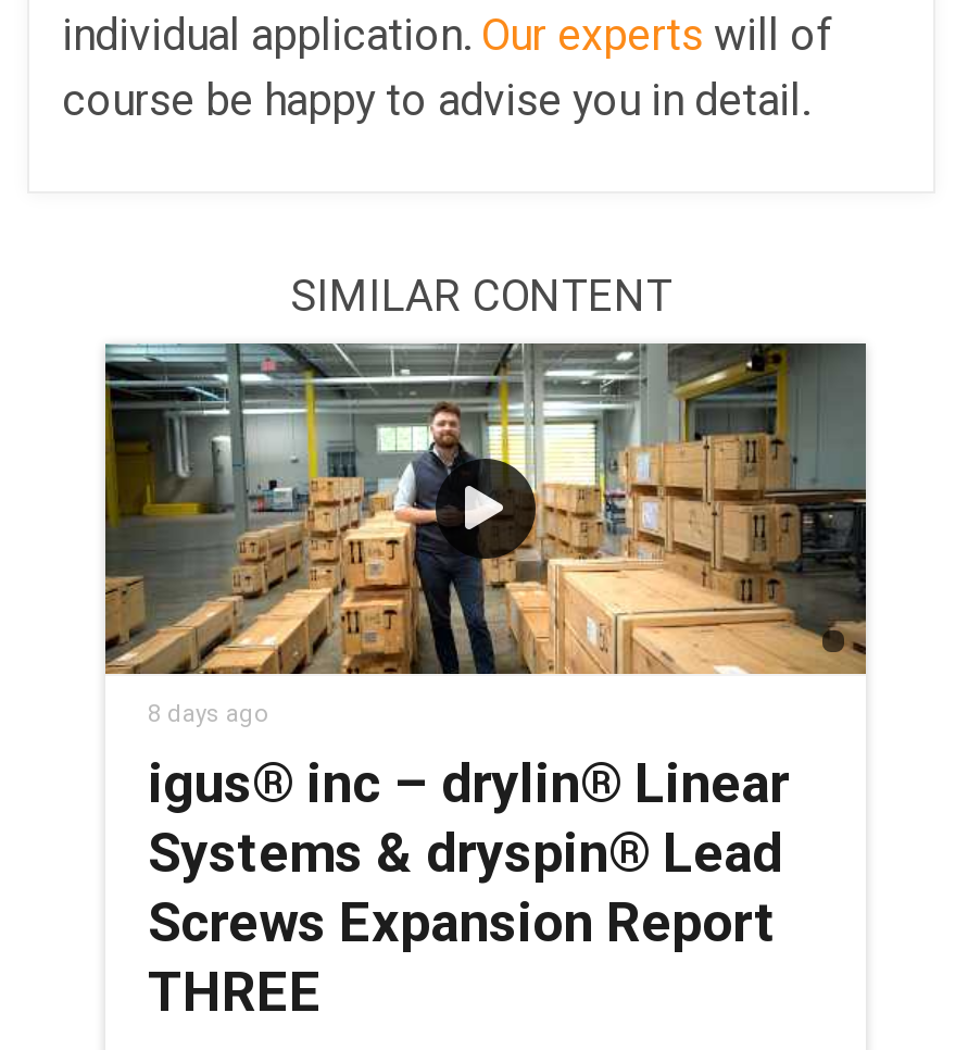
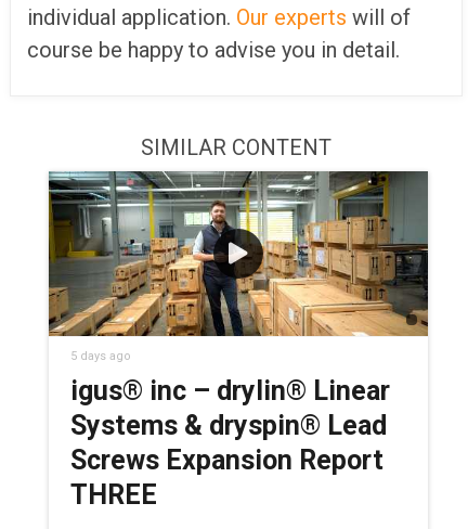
- 8 days ago
+ 5 days ago
